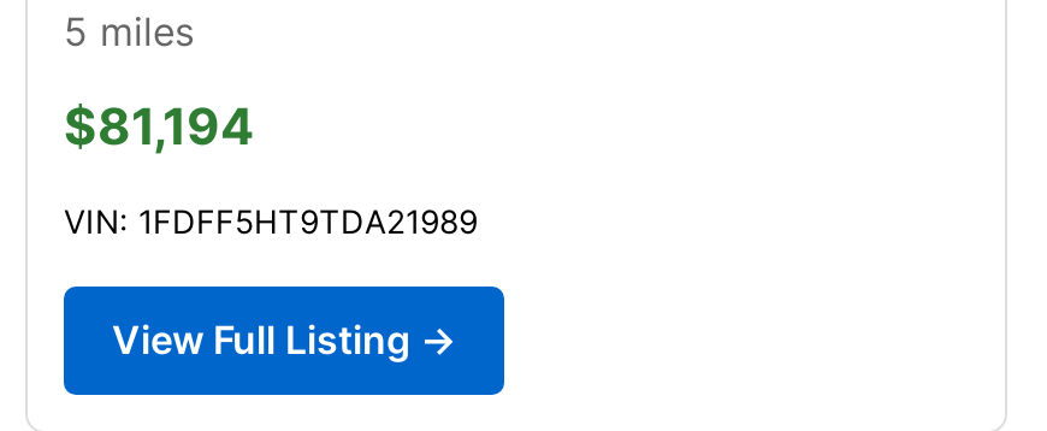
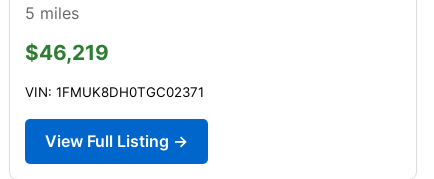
- $81,194
+ $46,219

- VIN: 1FDFF5HT9TDA21989
+ VIN: 1FMUK8DH0TGC02371
